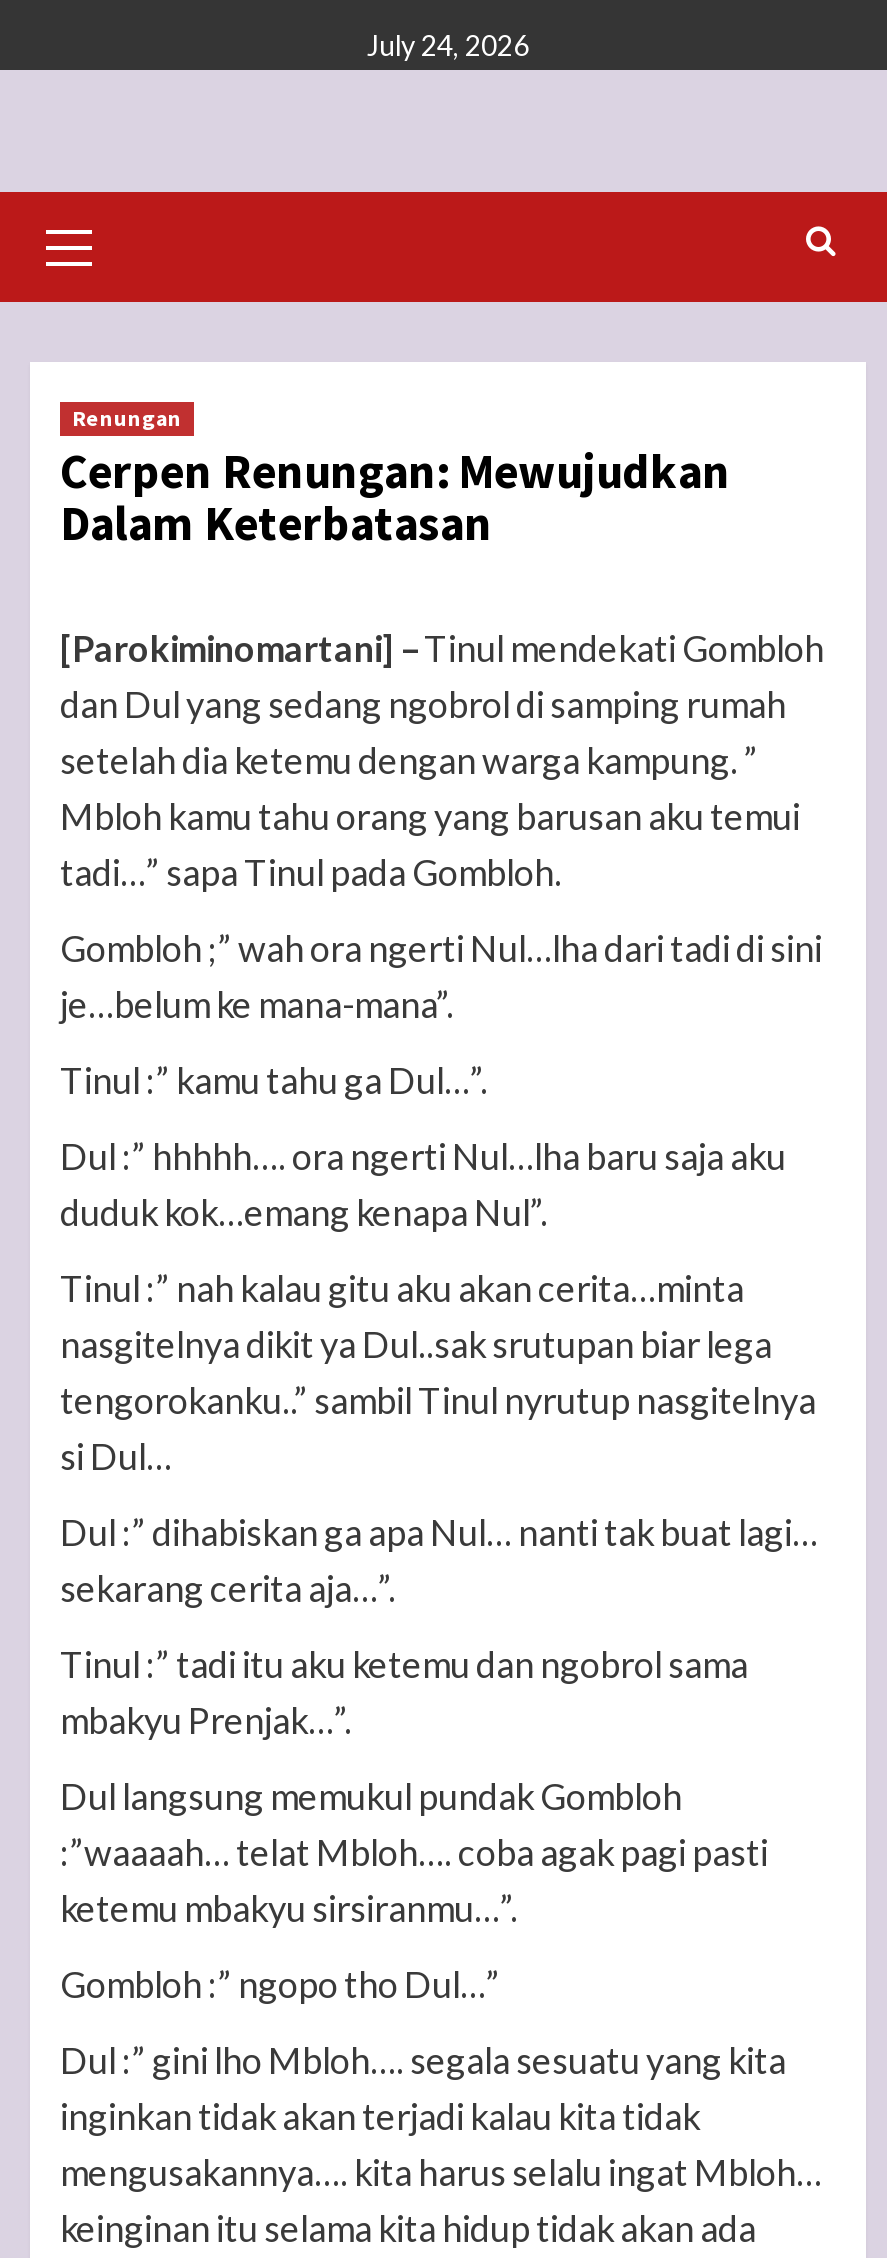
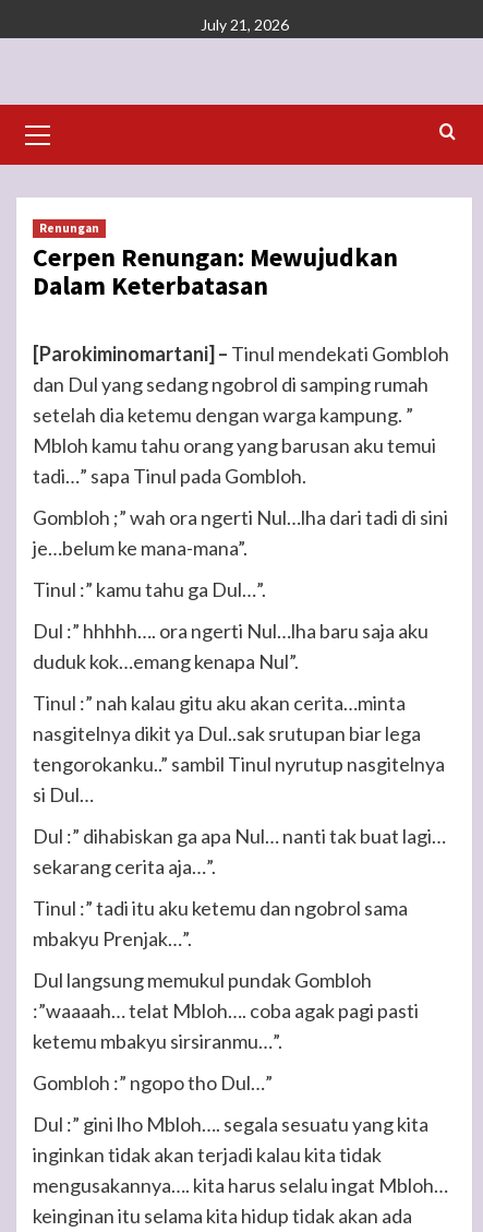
- July 24, 2026
+ July 21, 2026
